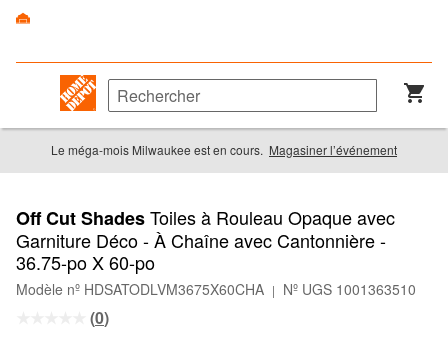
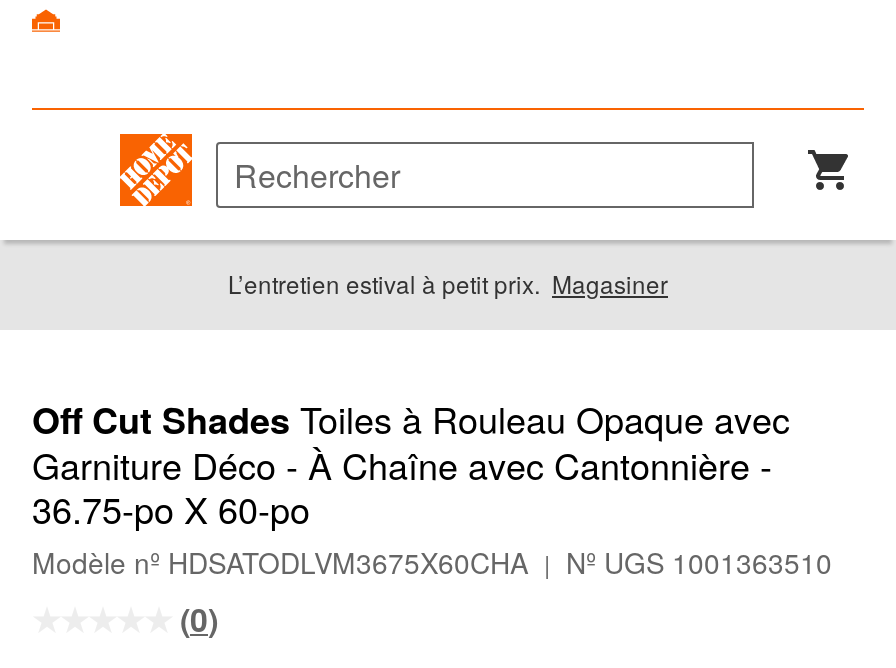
- Le méga-mois Milwaukee est en cours. Magasiner l’événement
+ L’entretien estival à petit prix. Magasiner
